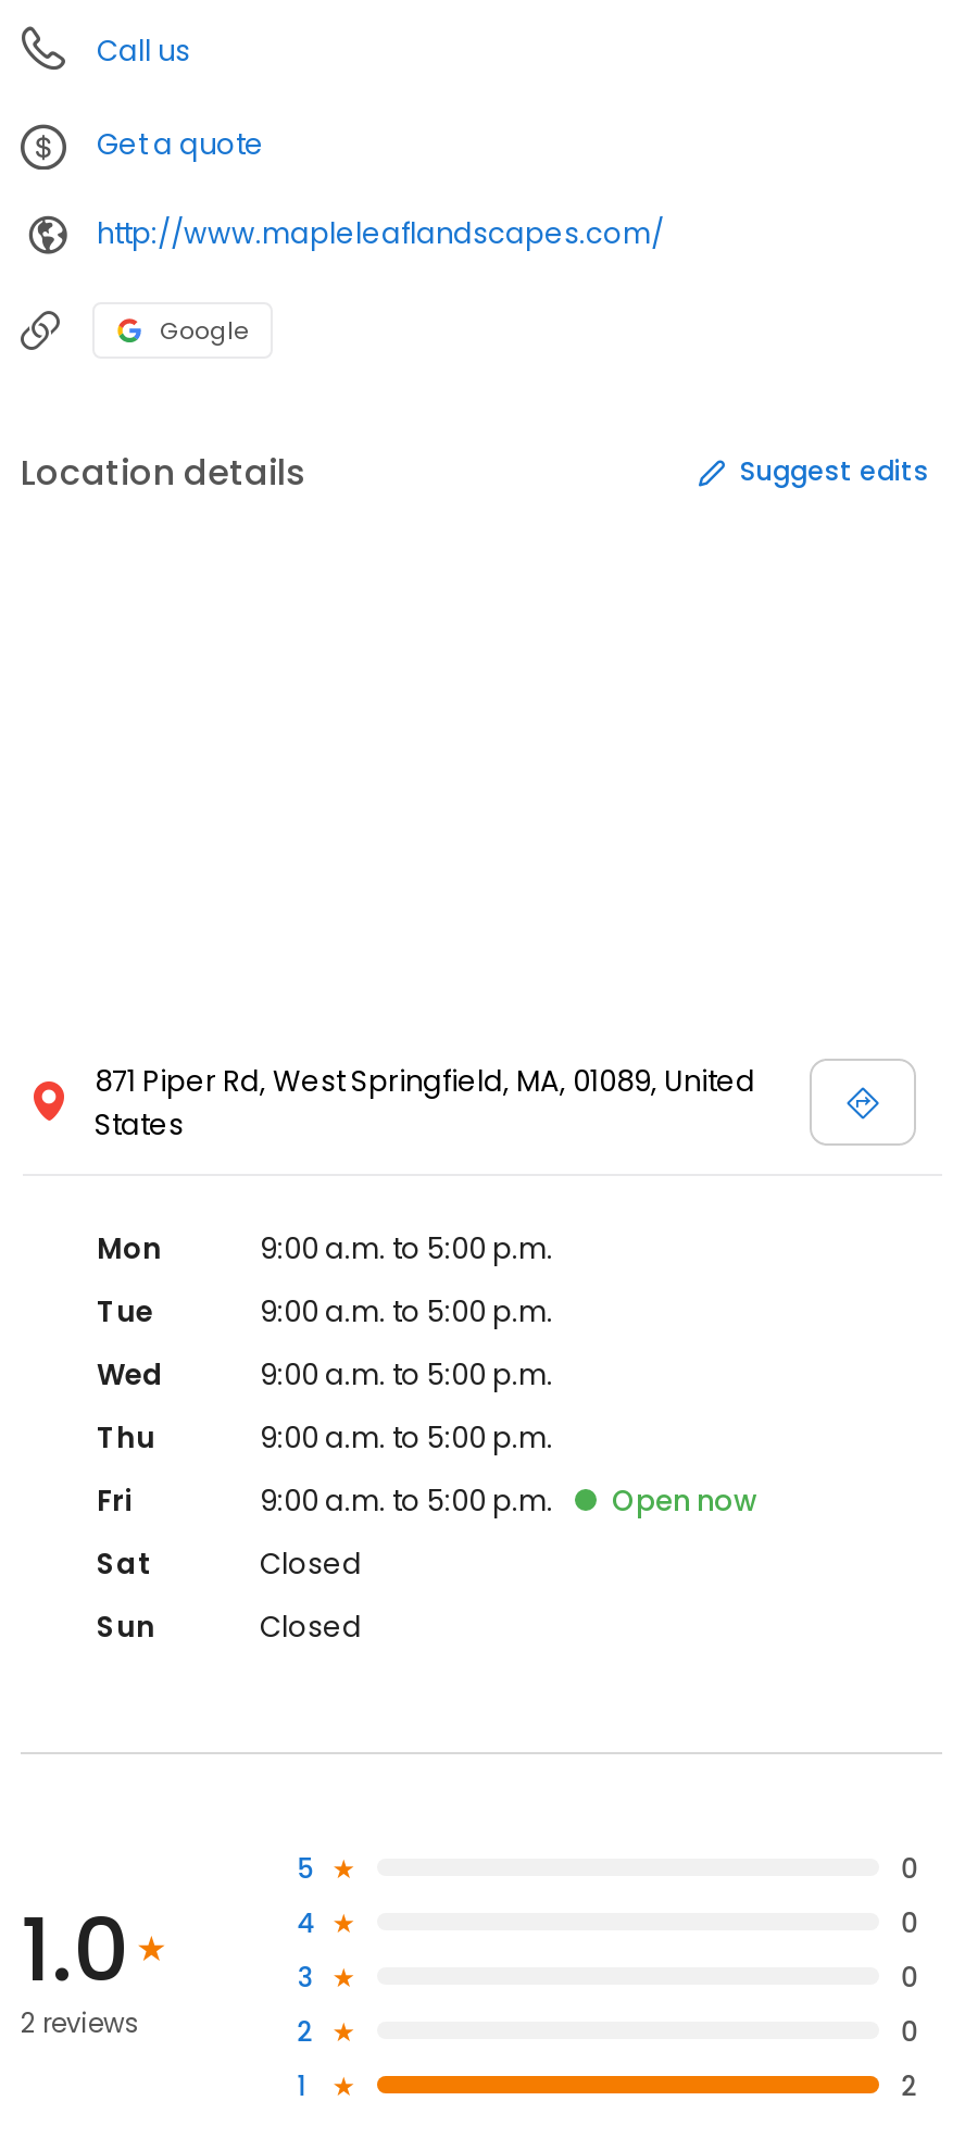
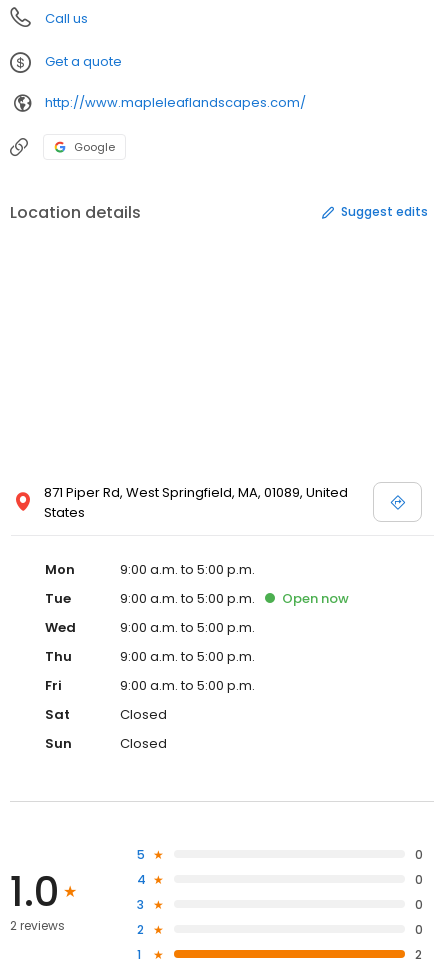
moved up: Open now
